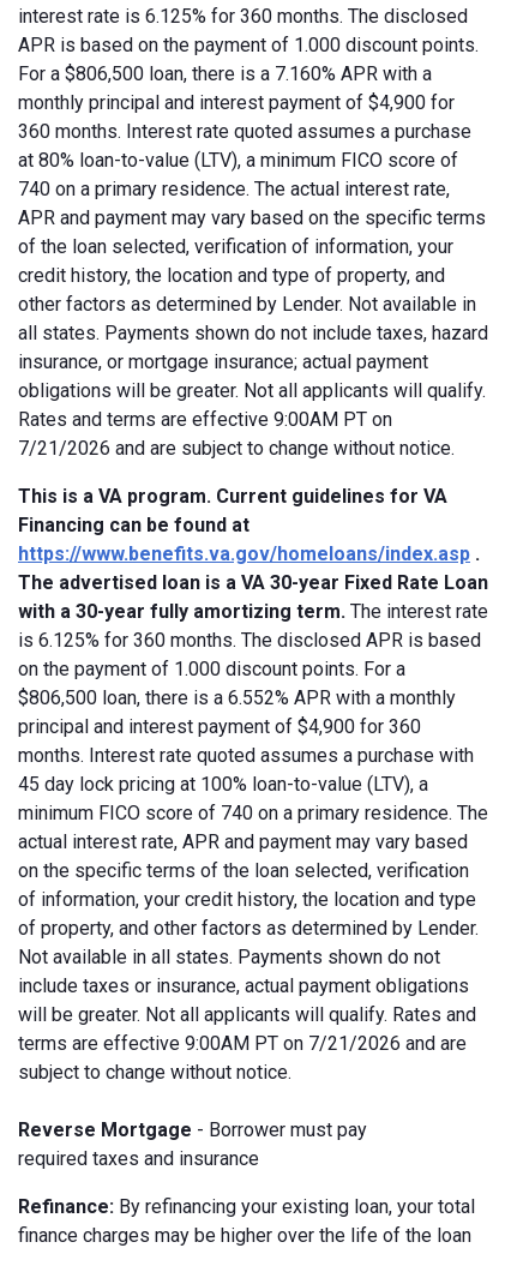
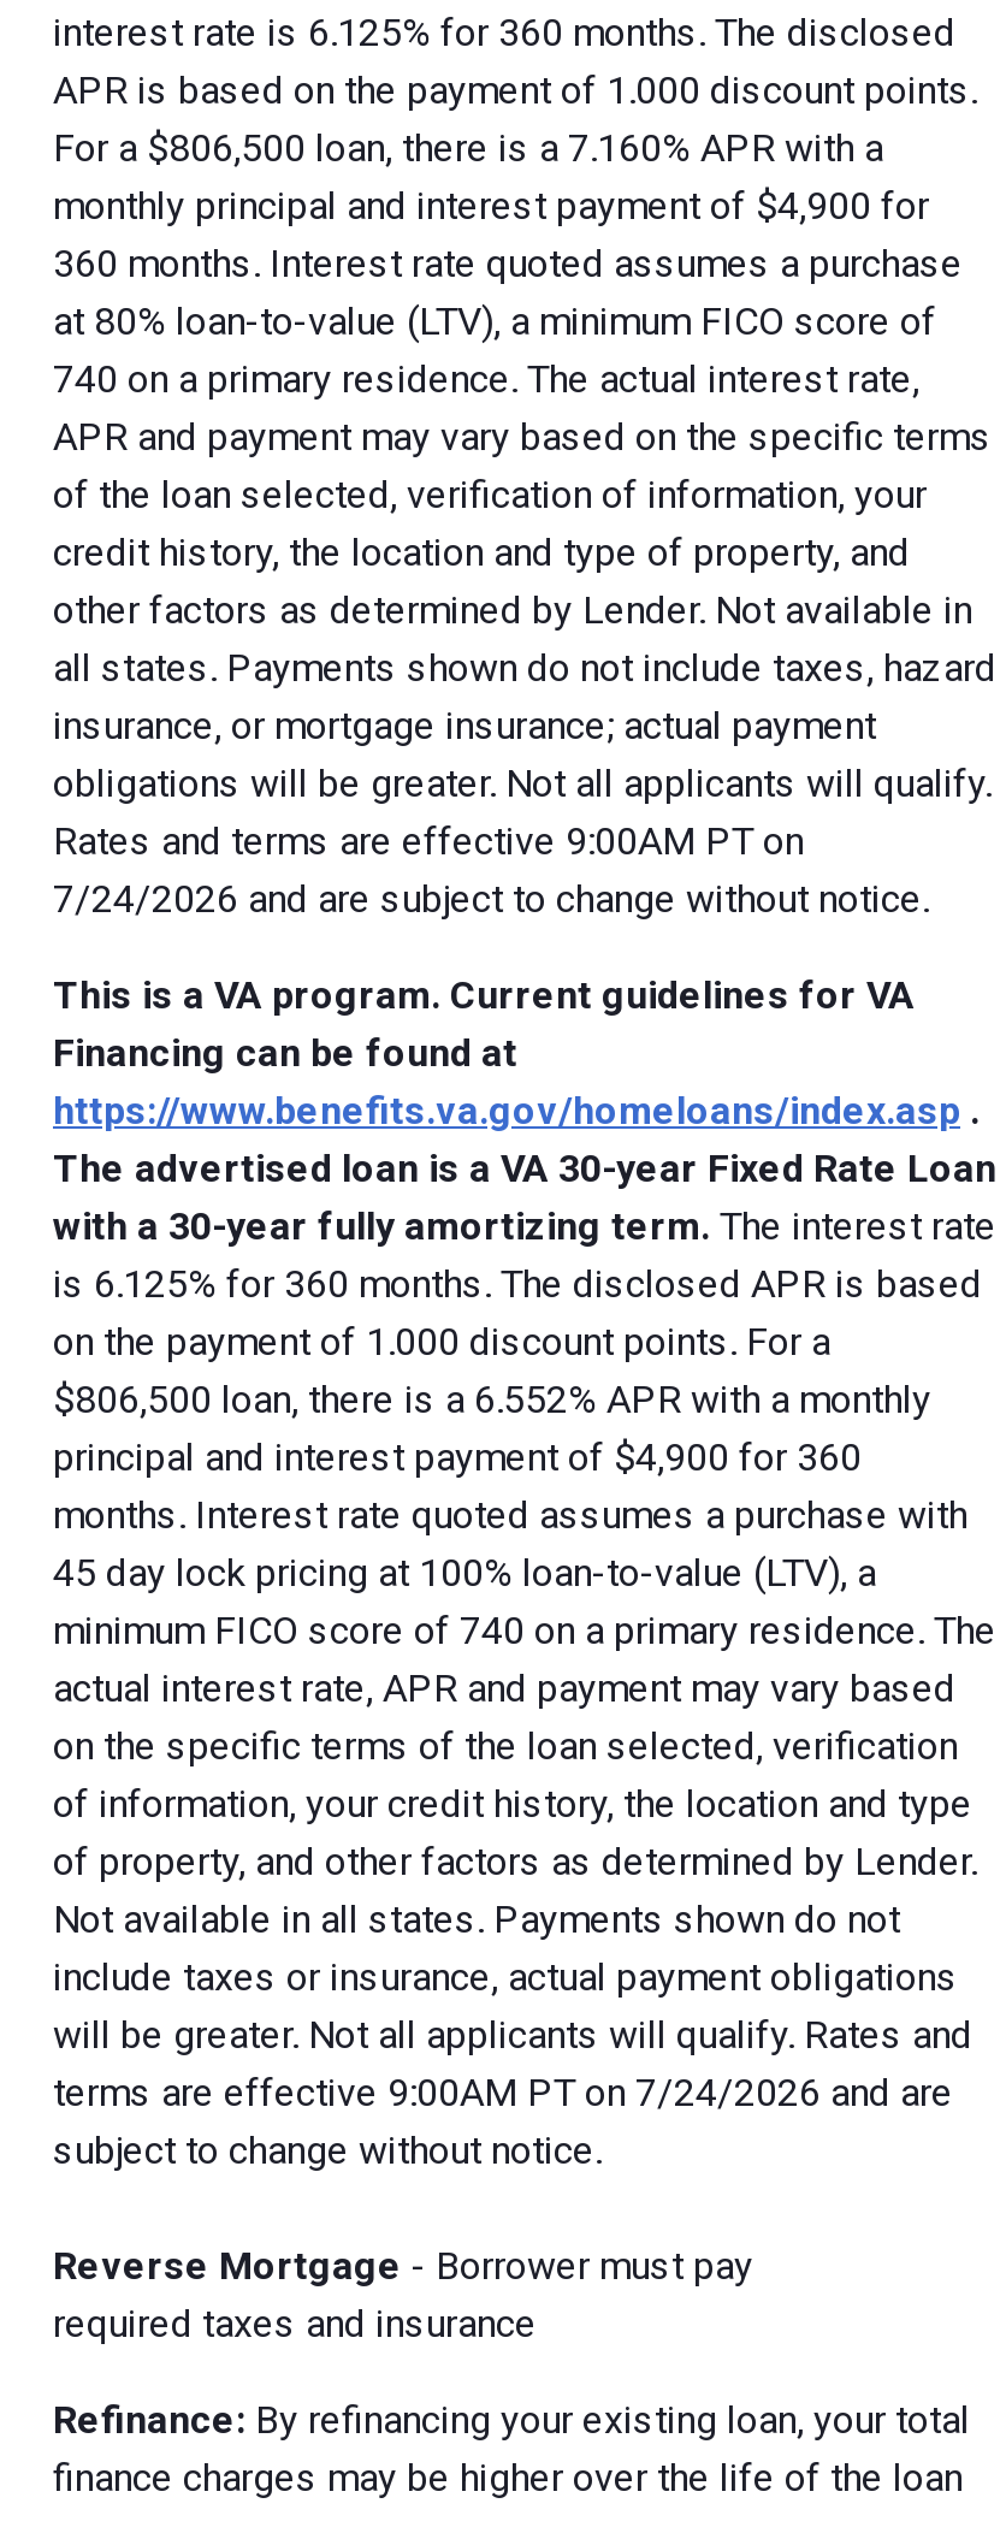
- 7/21/2026 and are subject to change without notice.
+ 7/24/2026 and are subject to change without notice.

- terms are effective 9:00AM PT on 7/21/2026 and are
+ terms are effective 9:00AM PT on 7/24/2026 and are
